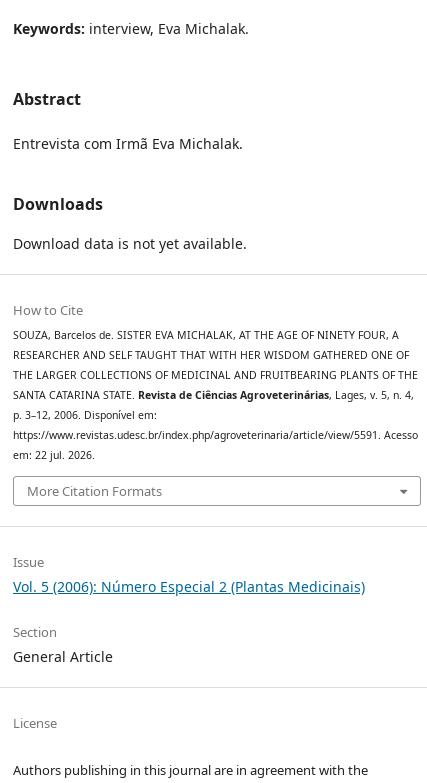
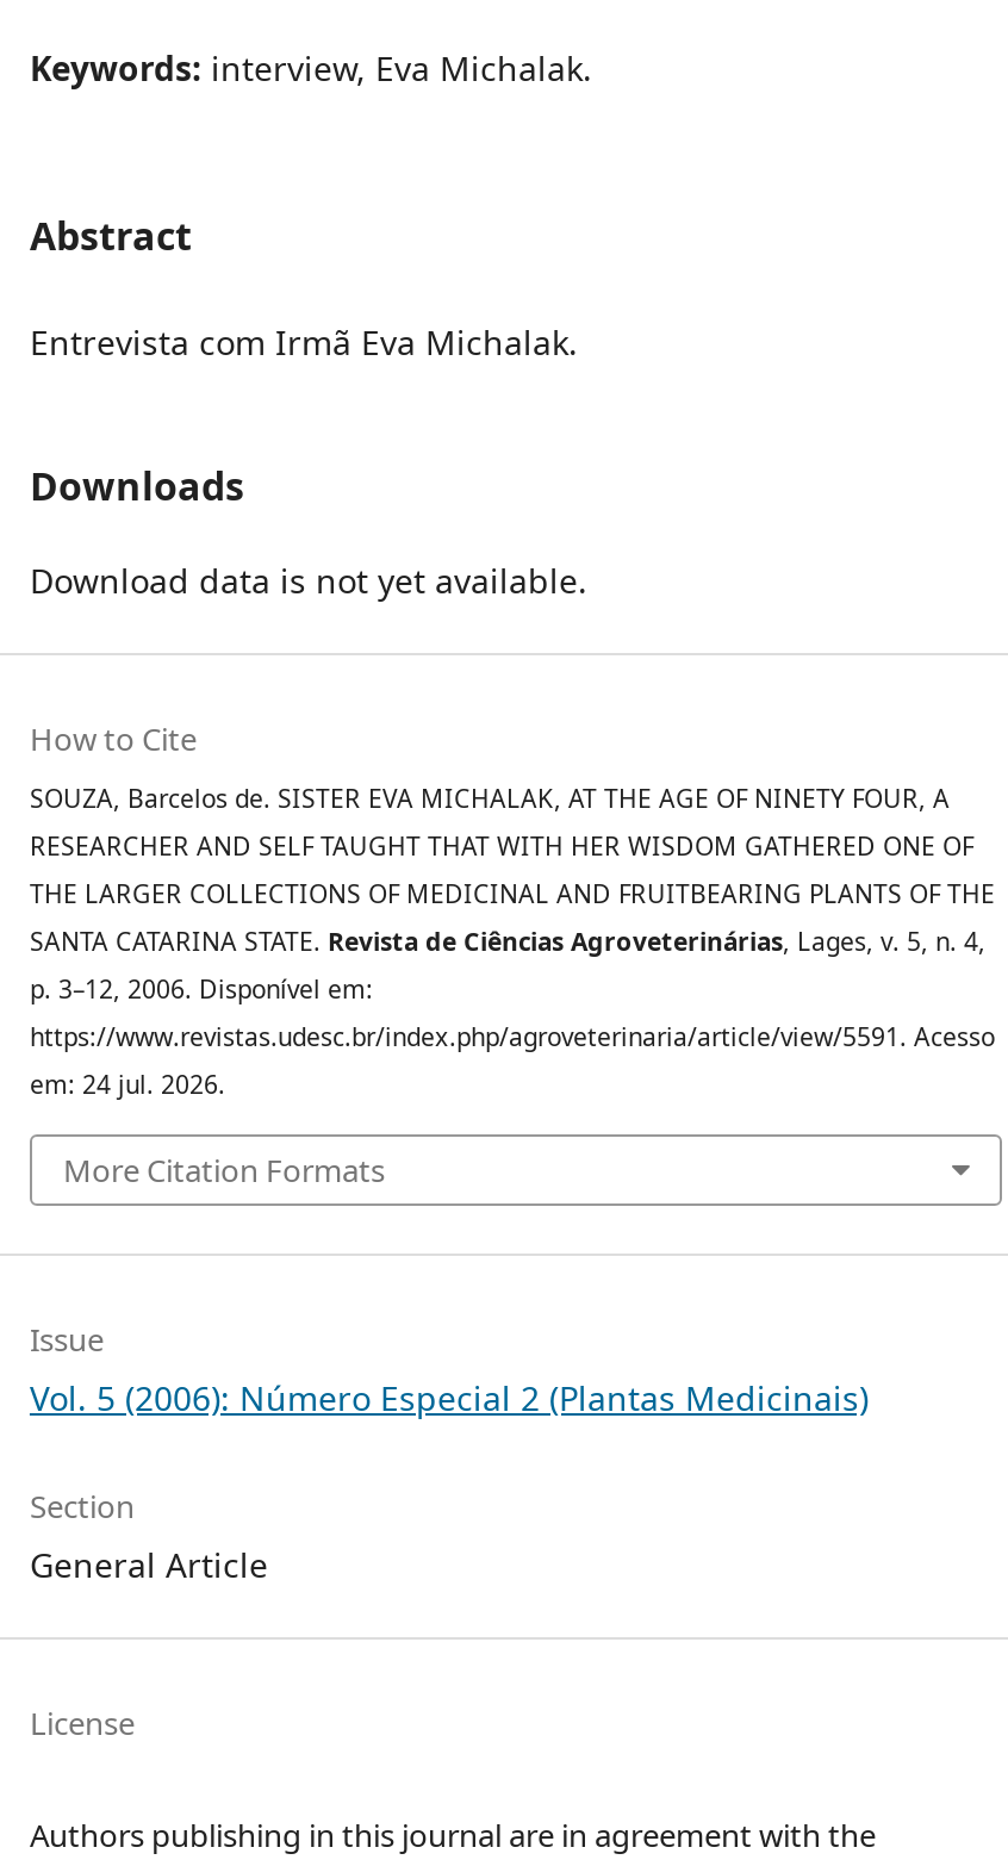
- em: 22 jul. 2026.
+ em: 24 jul. 2026.
